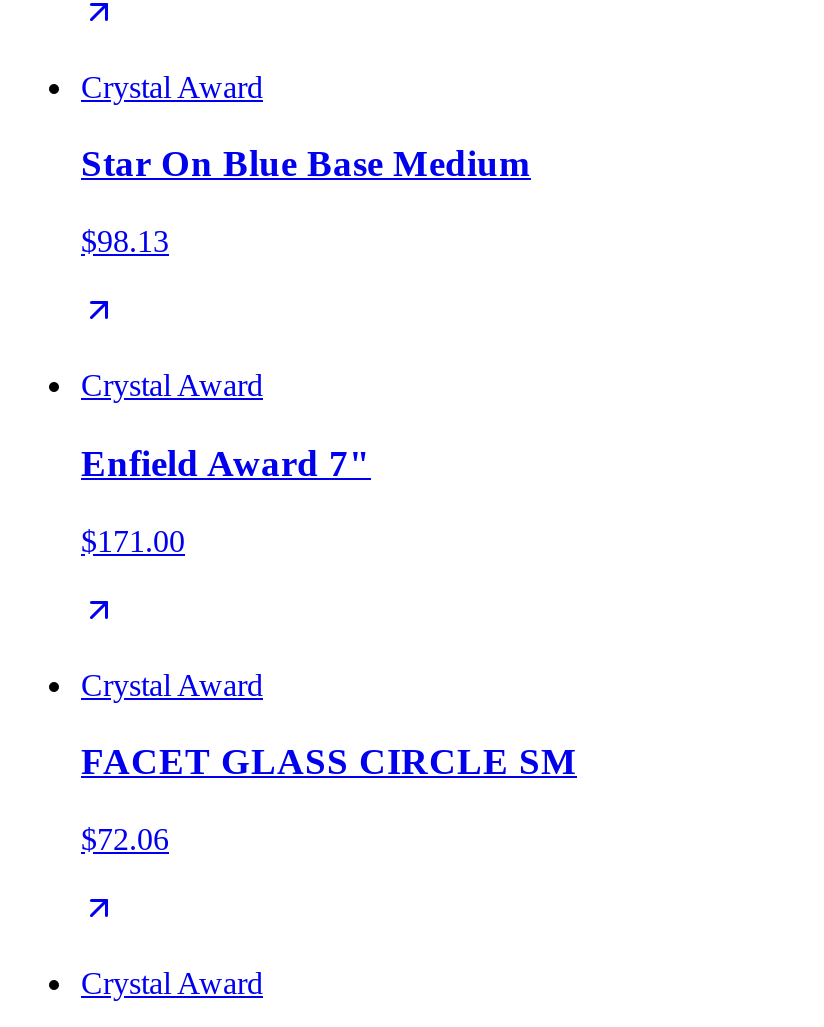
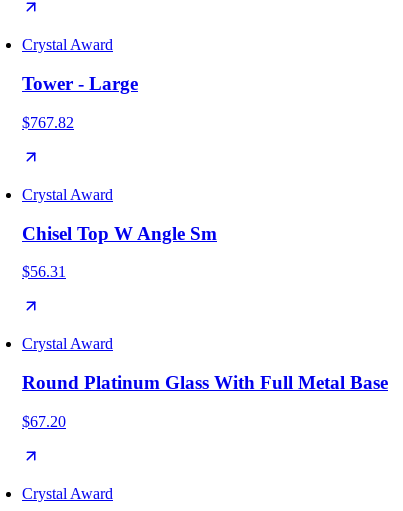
- Star On Blue Base Medium
+ Tower - Large

- $98.13
+ $767.82

- Enfield Award 7"
+ Chisel Top W Angle Sm

- $171.00
+ $56.31

- FACET GLASS CIRCLE SM
+ Round Platinum Glass With Full Metal Base

- $72.06
+ $67.20
